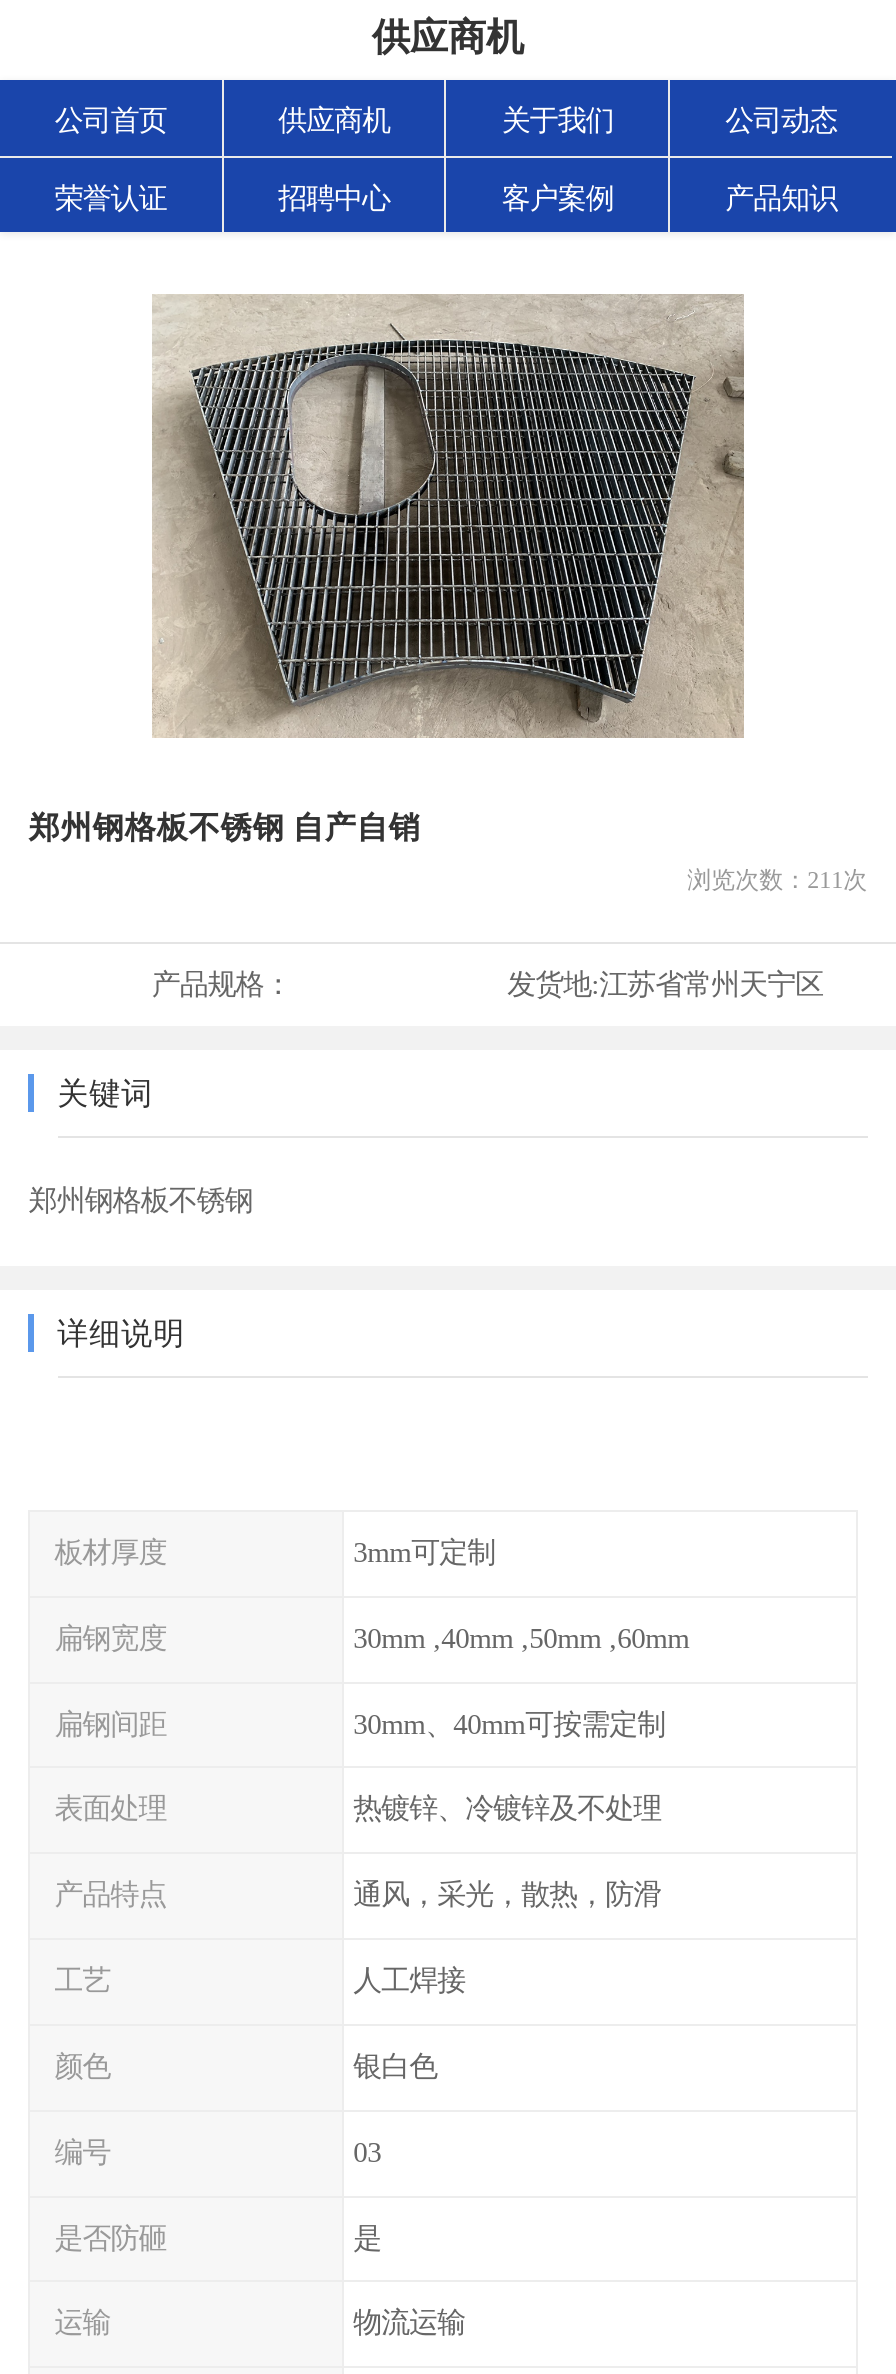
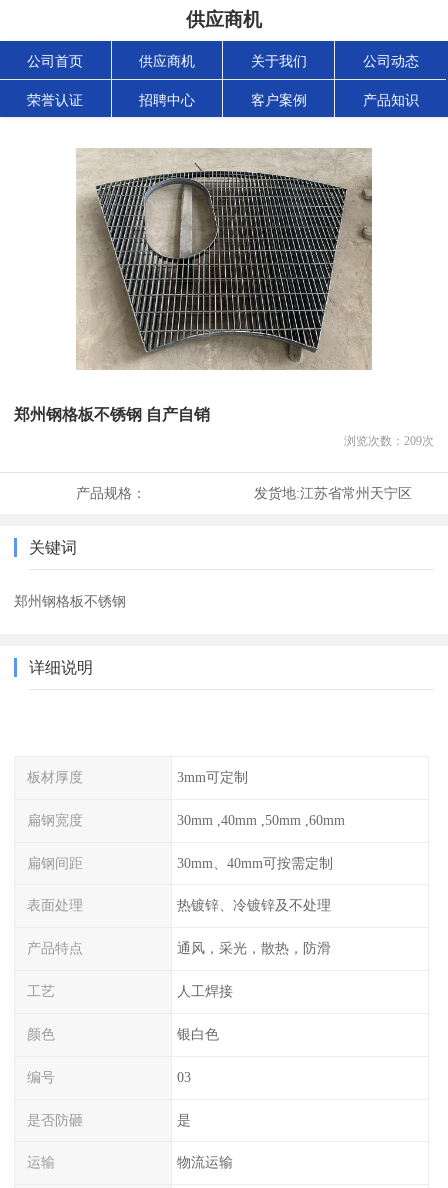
- 浏览次数：211次
+ 浏览次数：209次
